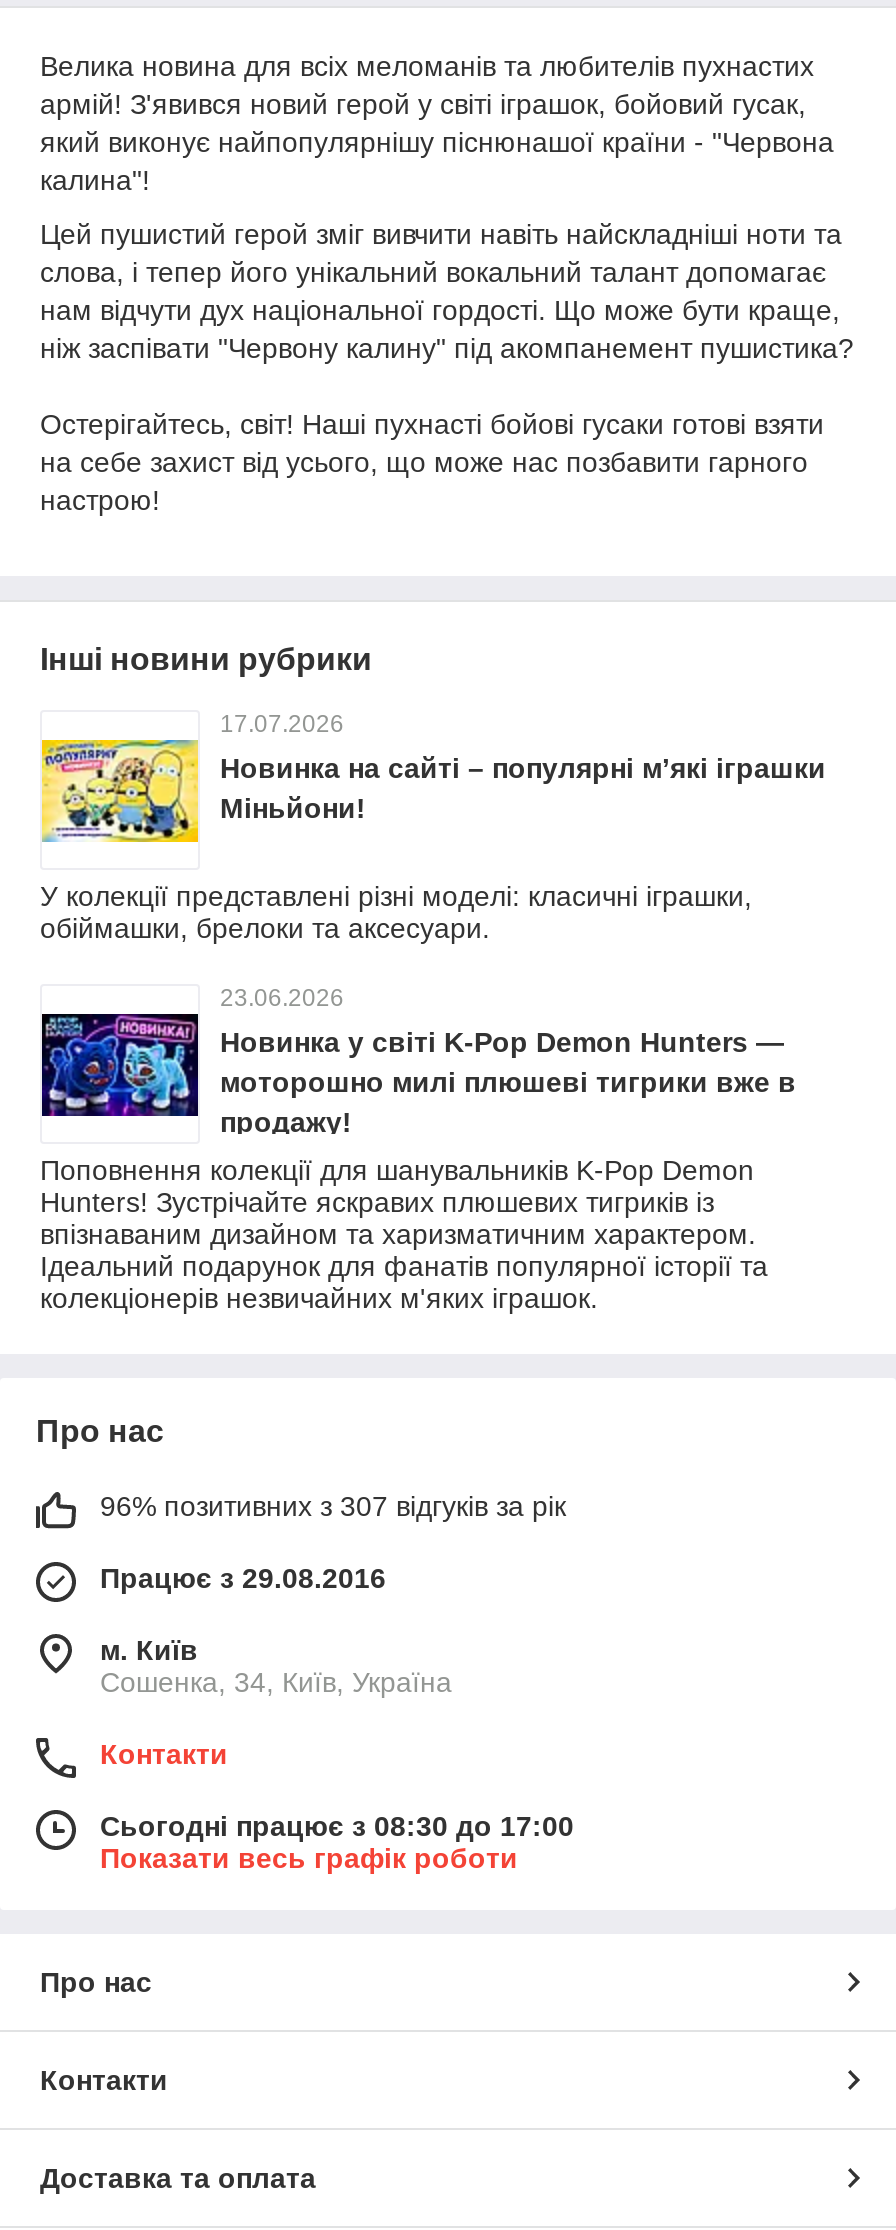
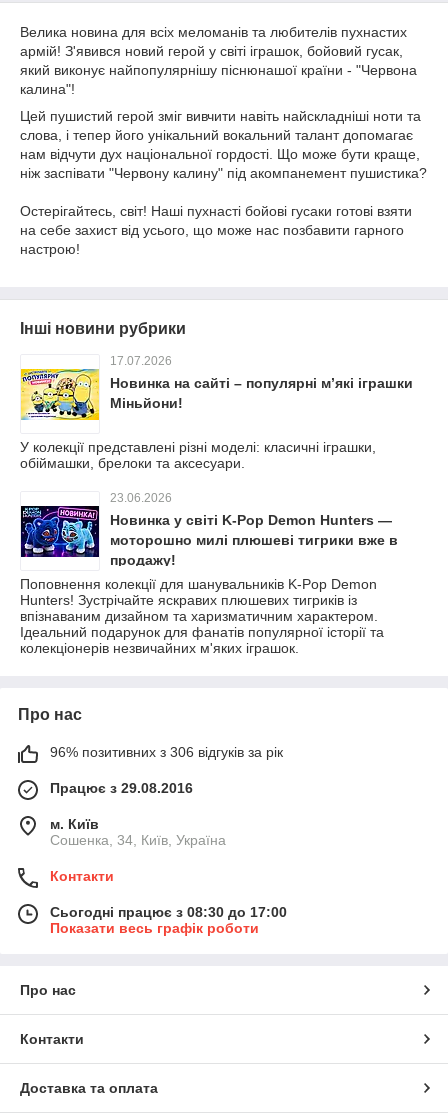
- 96% позитивних з 307 відгуків за рік
+ 96% позитивних з 306 відгуків за рік
